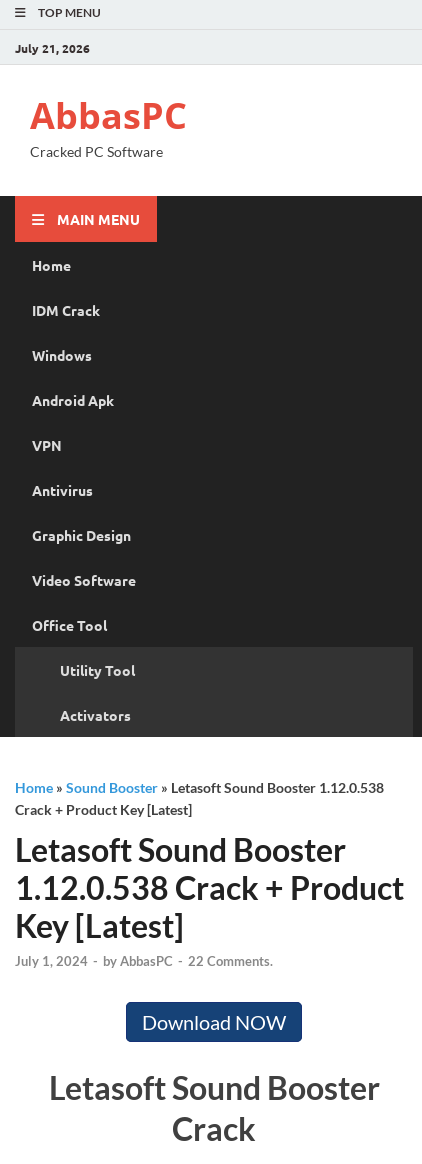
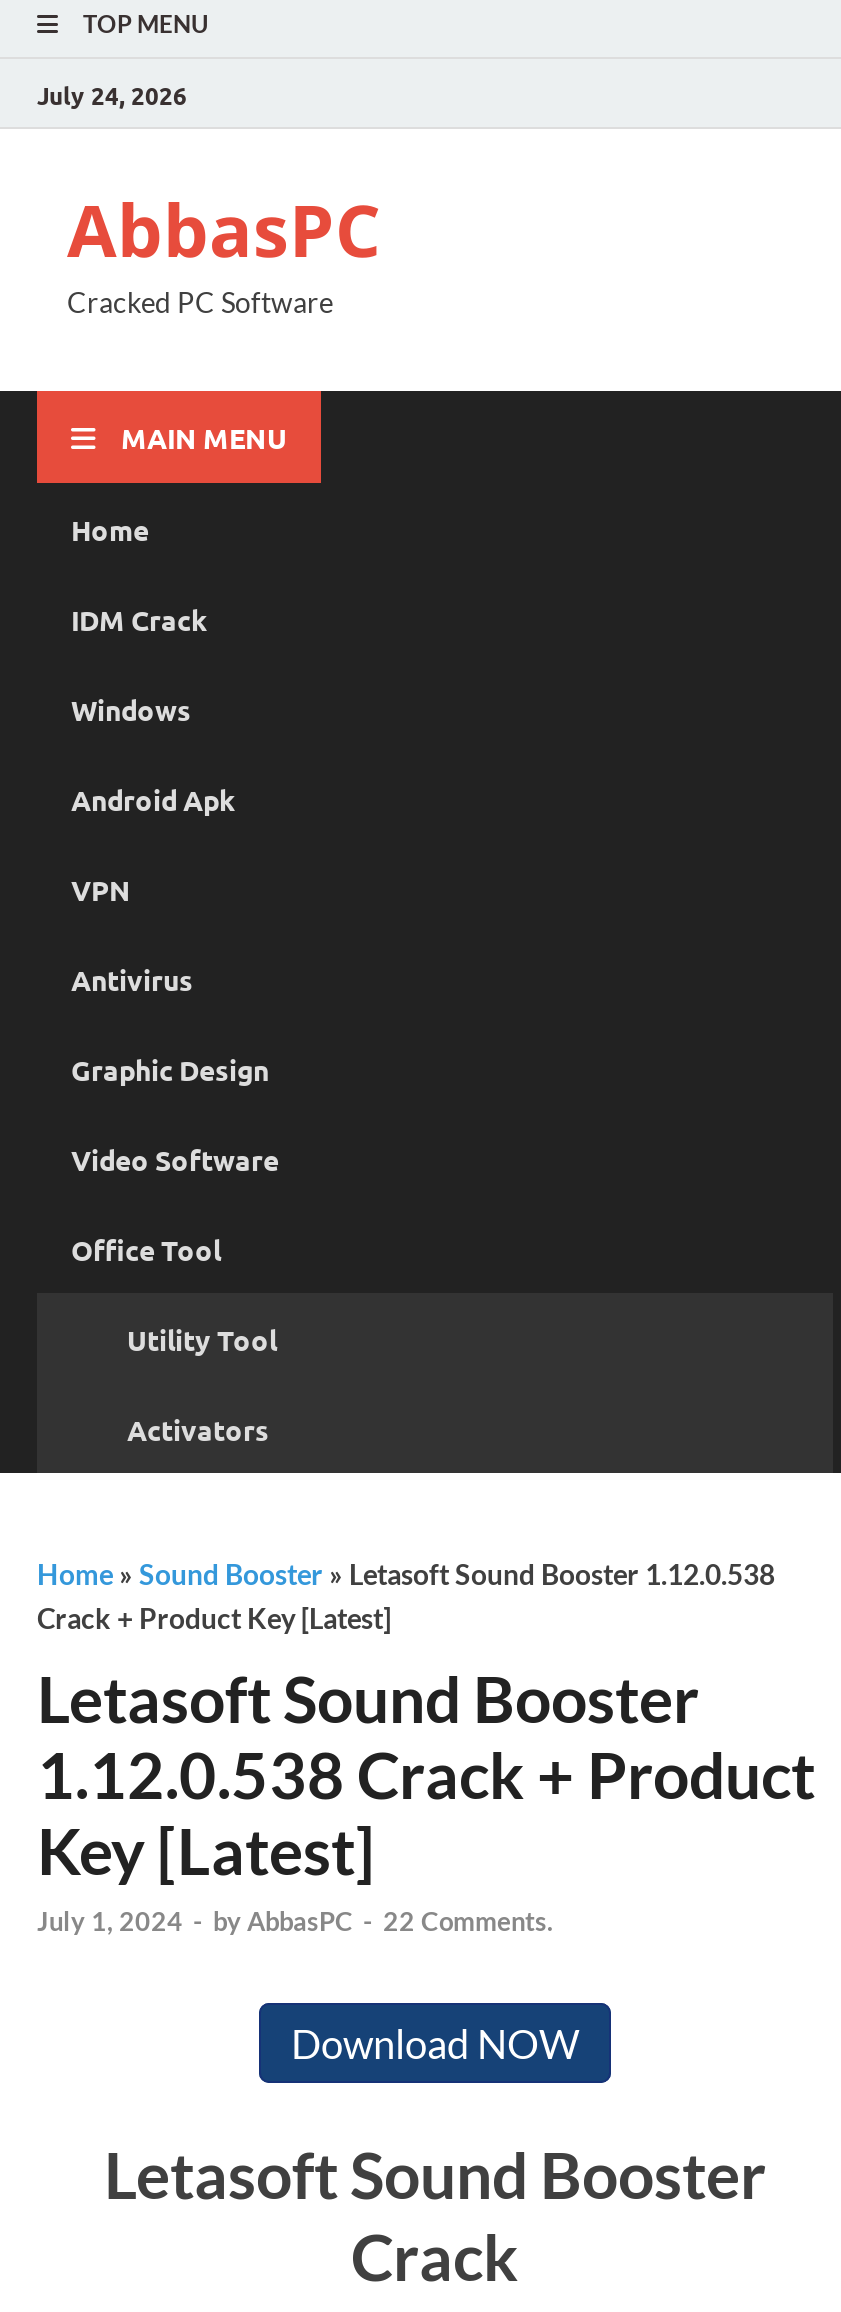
- July 21, 2026
+ July 24, 2026
